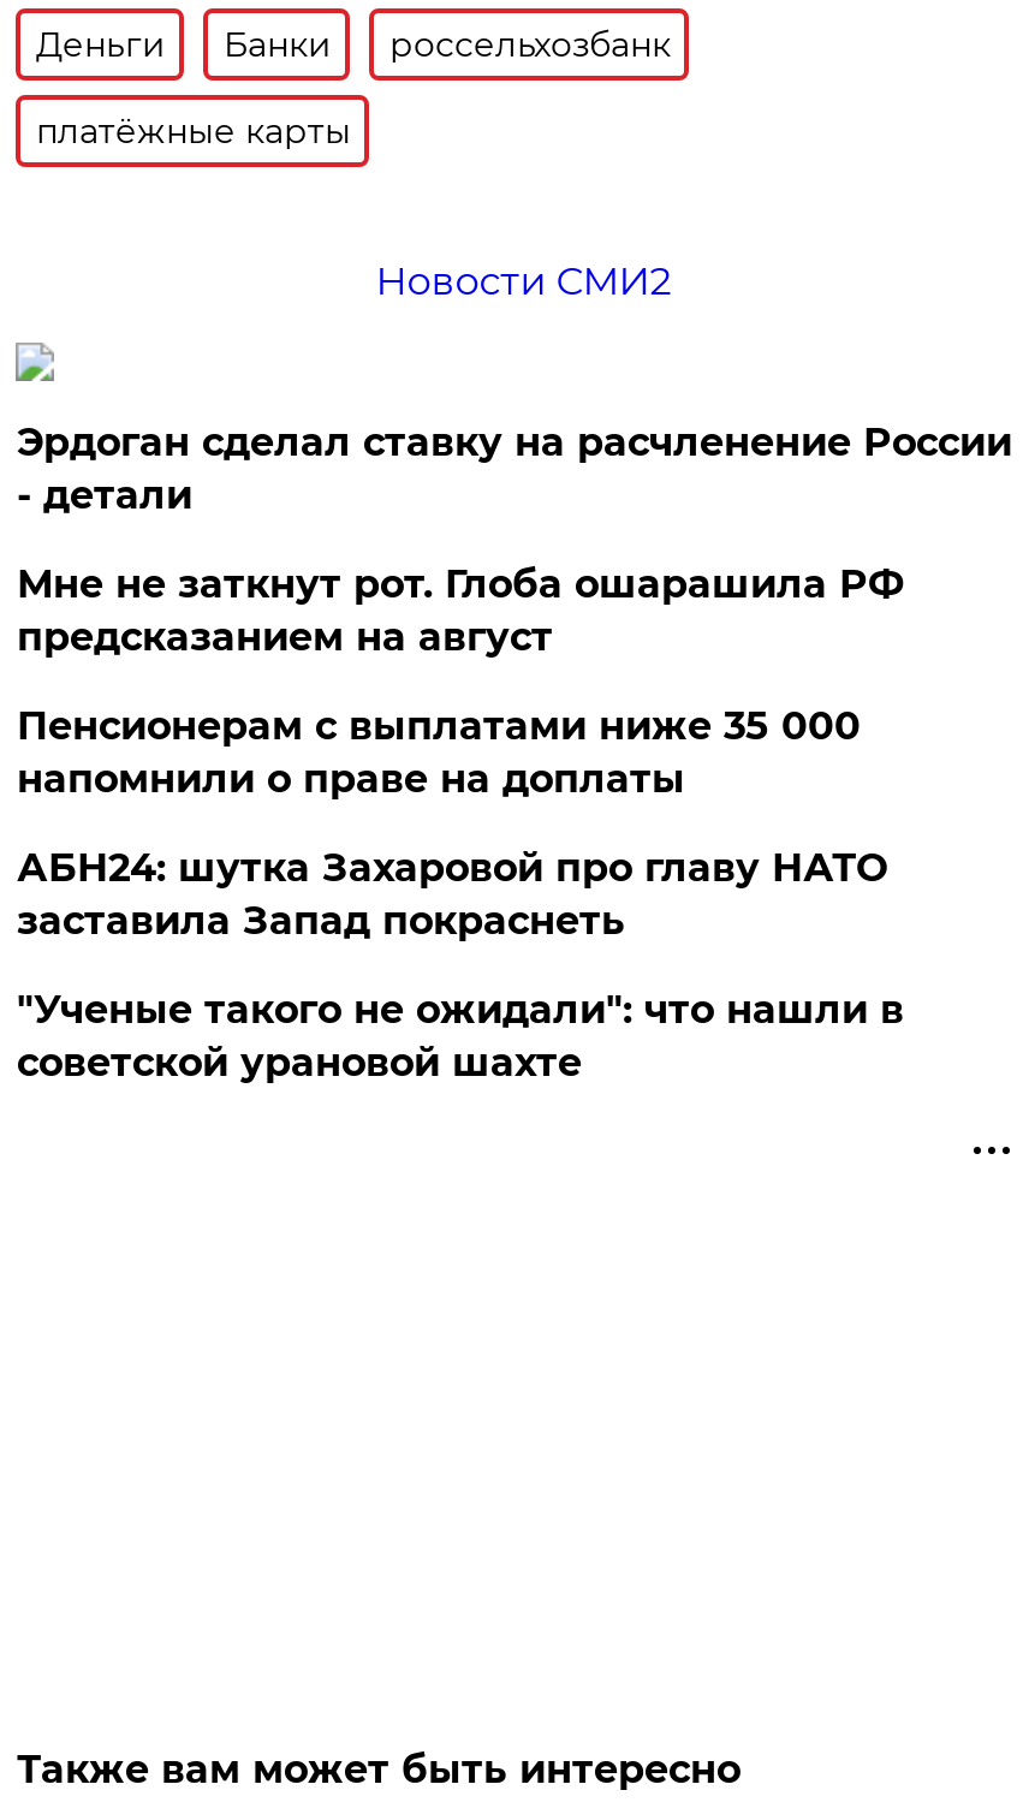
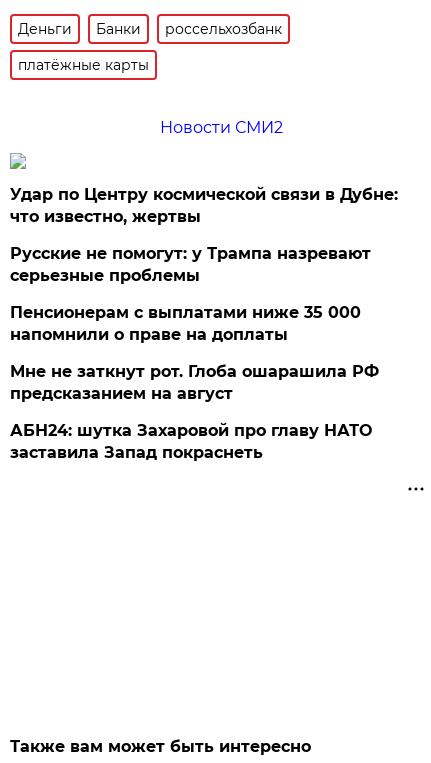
+ Русские не помогут: у Трампа назревают
+ серьезные проблемы

- Эрдоган сделал ставку на расчленение России
- - детали
+ Удар по Центру космической связи в Дубне:
+ что известно, жертвы

moved down: Мне не заткнут рот. Глоба ошарашила РФ | предсказанием на август

moved down: АБН24: шутка Захаровой про главу НАТО | заставила Запад покраснеть

- "Ученые такого не ожидали": что нашли в
- советской урановой шахте
